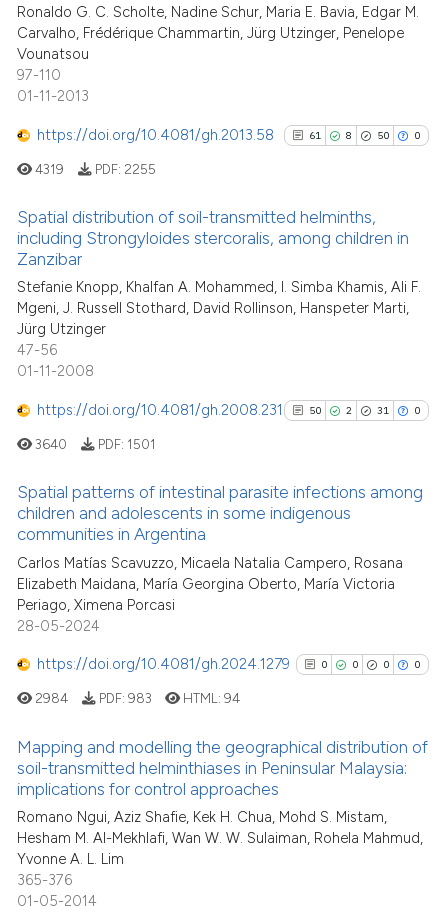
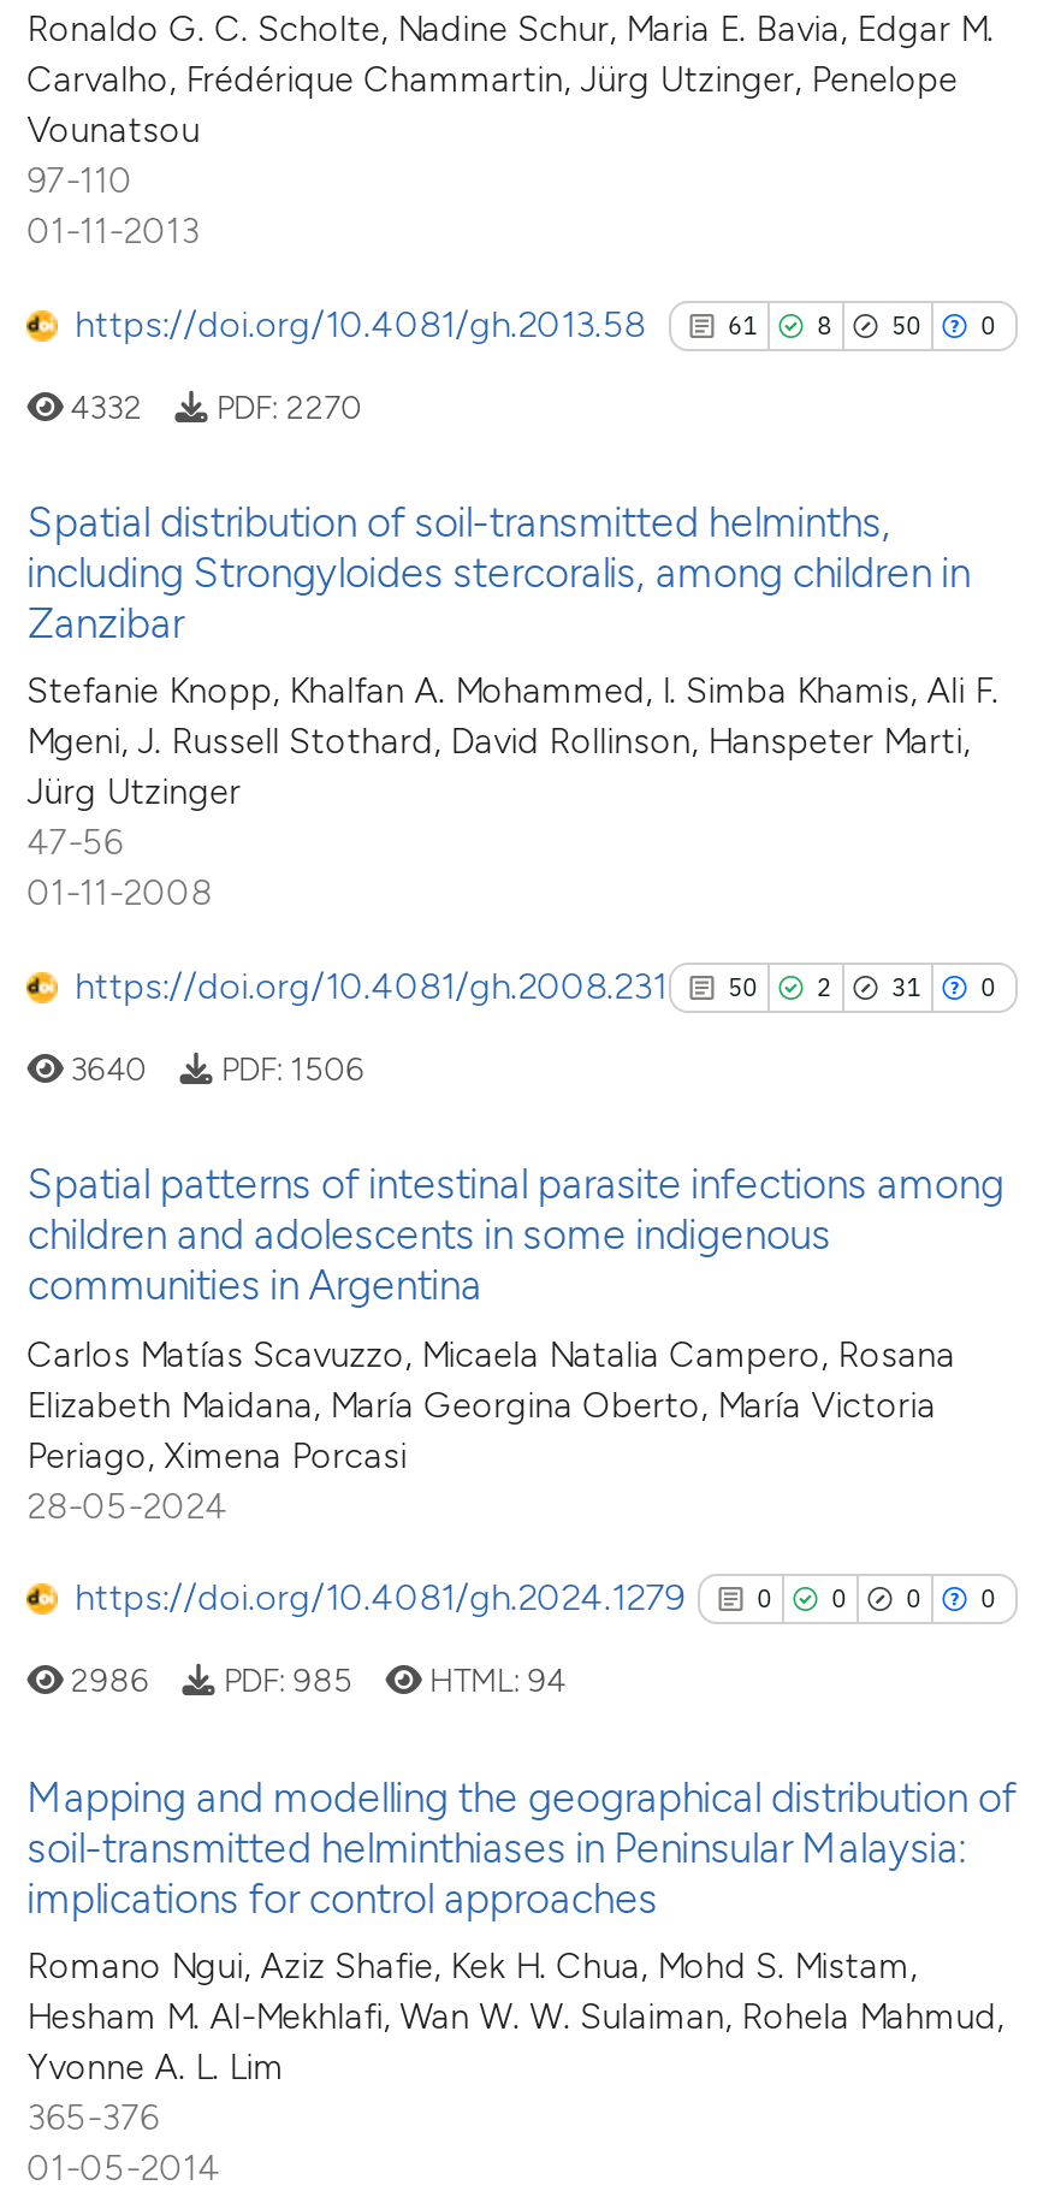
- 4319
+ 4332

- PDF: 2255
+ PDF: 2270

- 3640 PDF: 1501
+ 3640 PDF: 1506

- 2984
+ 2986

- PDF: 983
+ PDF: 985
